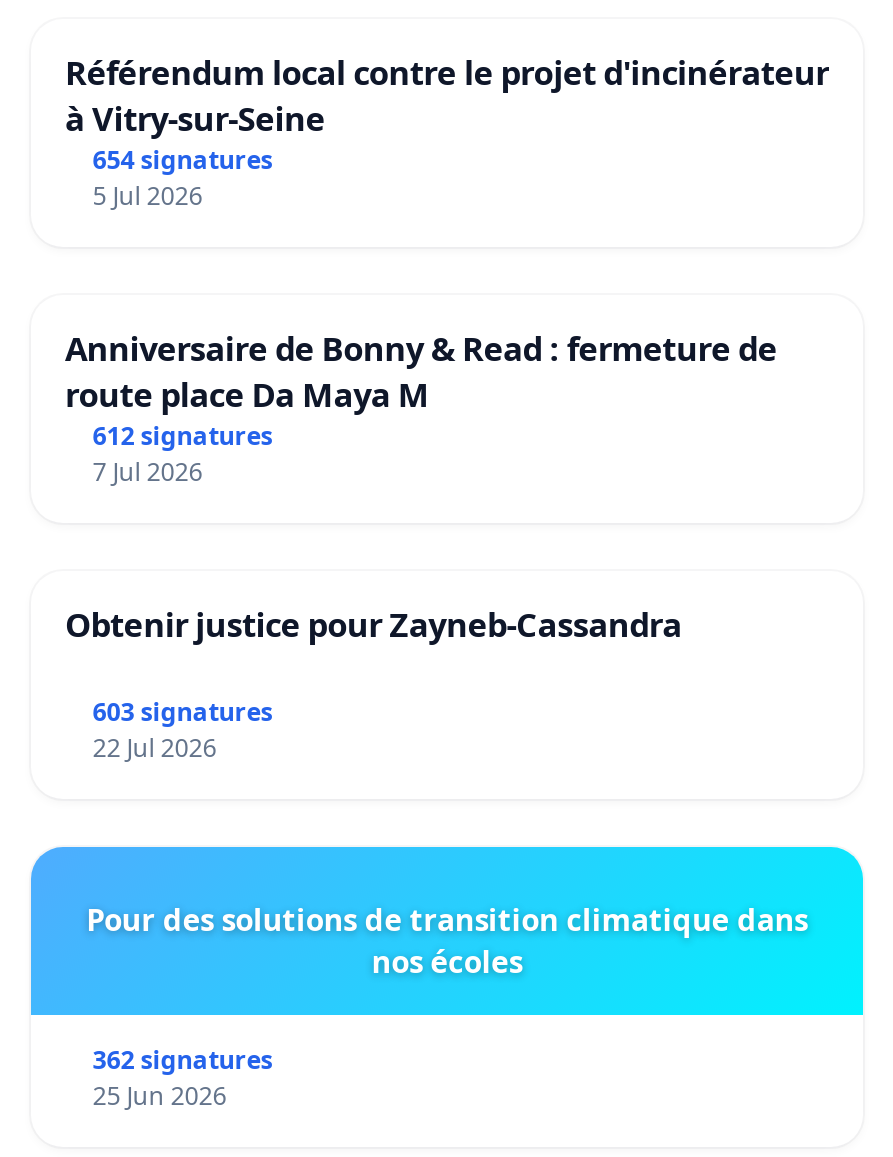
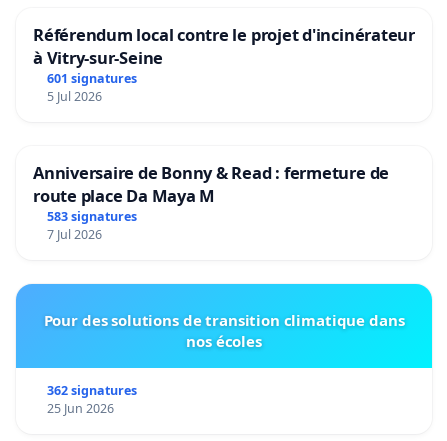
- 654 signatures
+ 601 signatures

- 612 signatures
+ 583 signatures

- Obtenir justice pour Zayneb-Cassandra
- 603 signatures
- 22 Jul 2026
